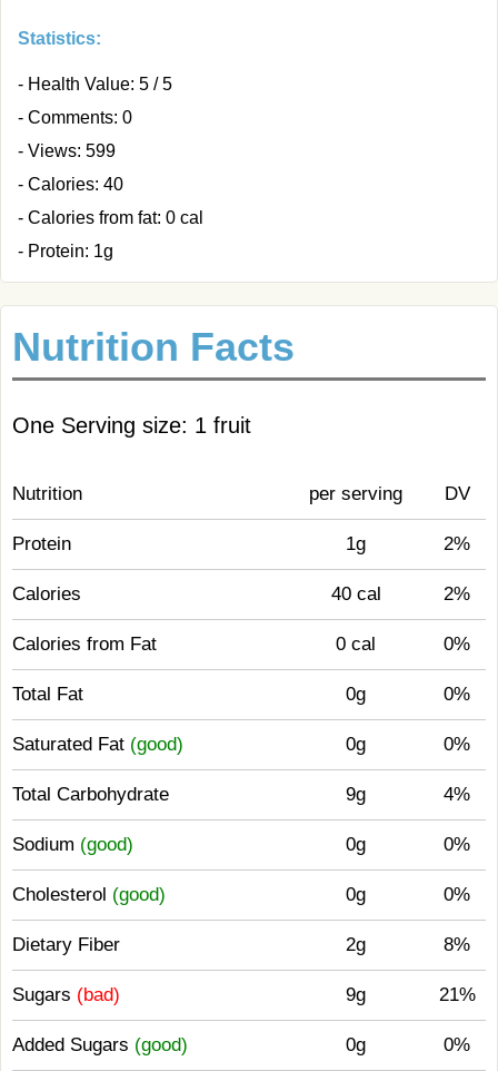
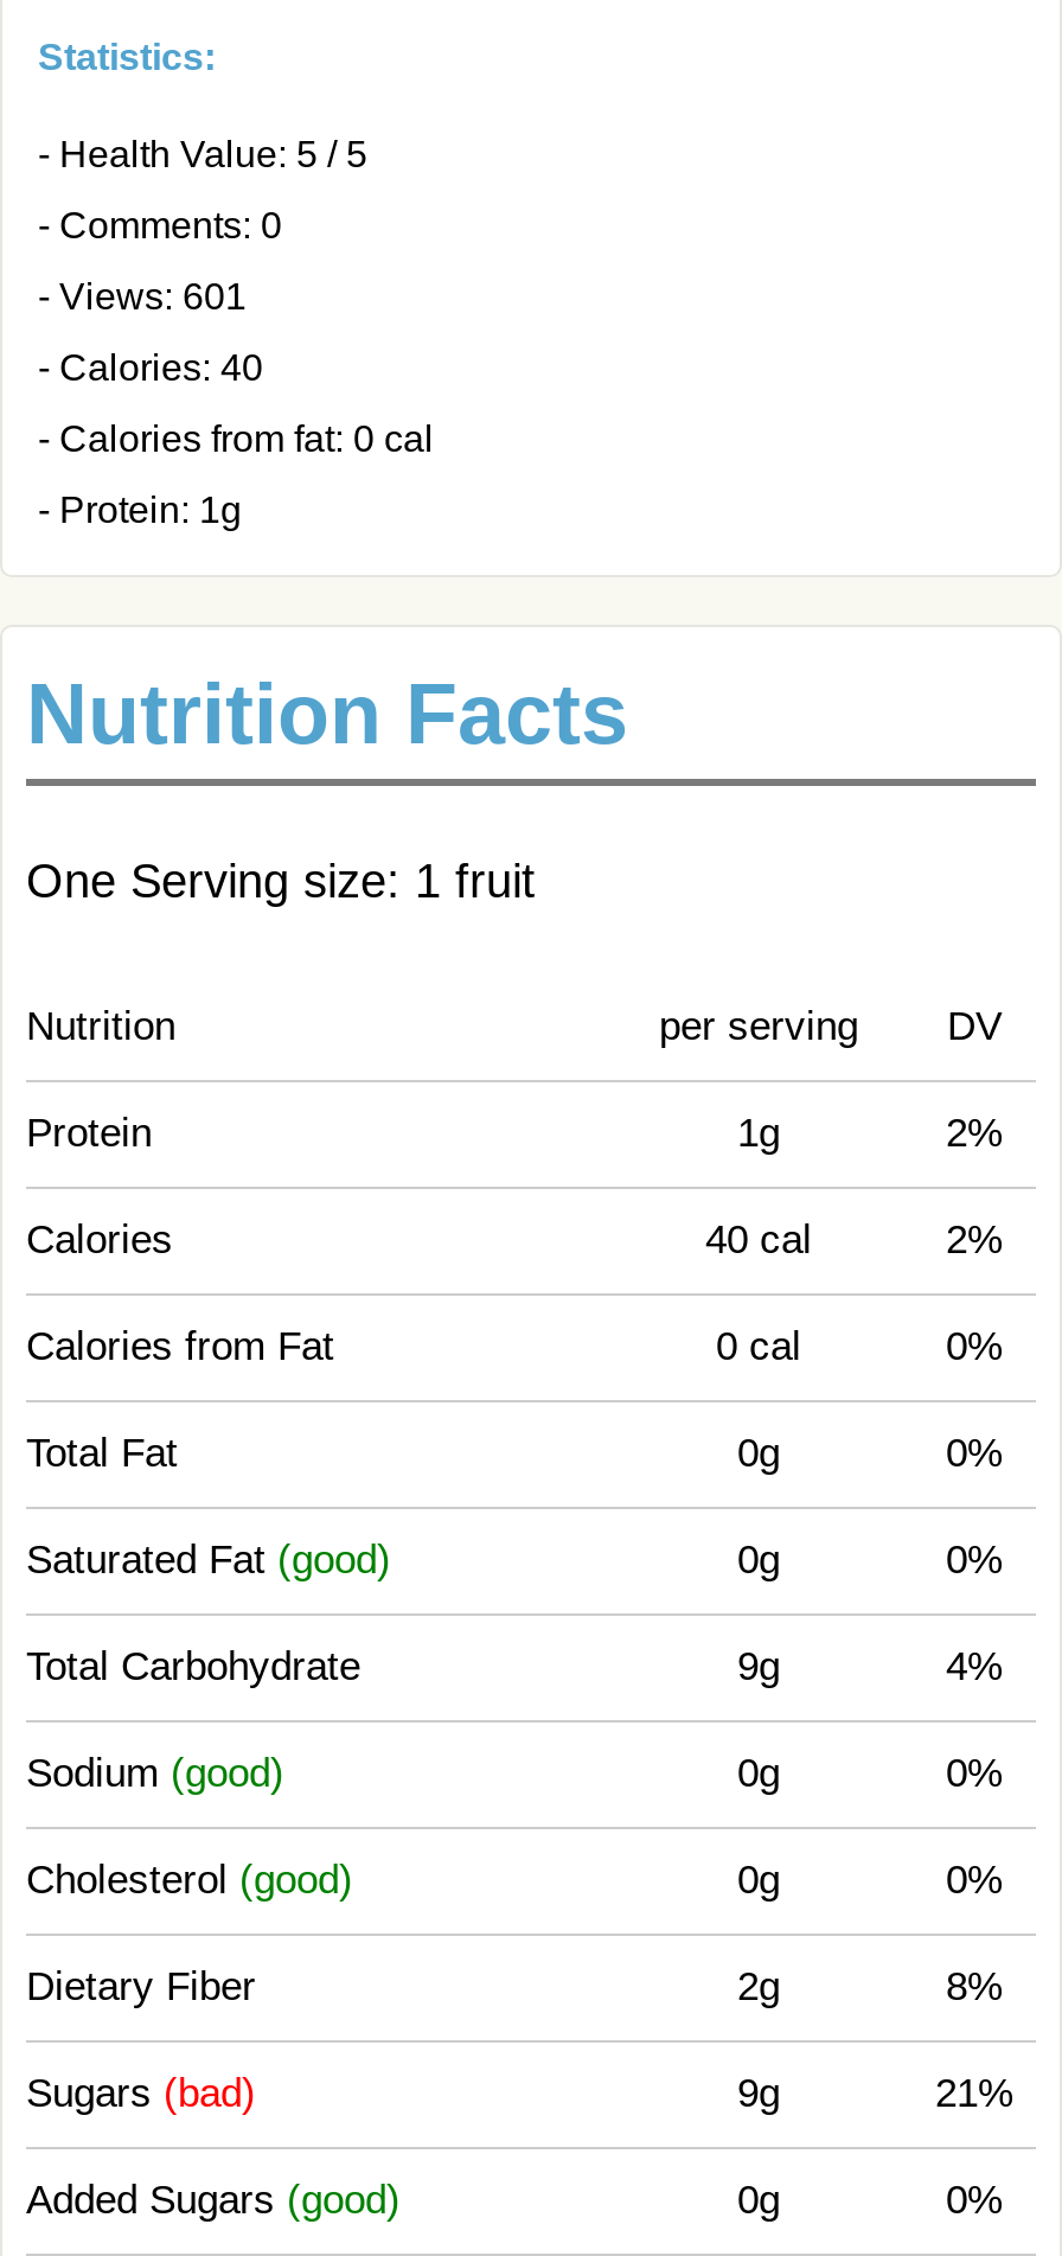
- - Views: 599
+ - Views: 601
